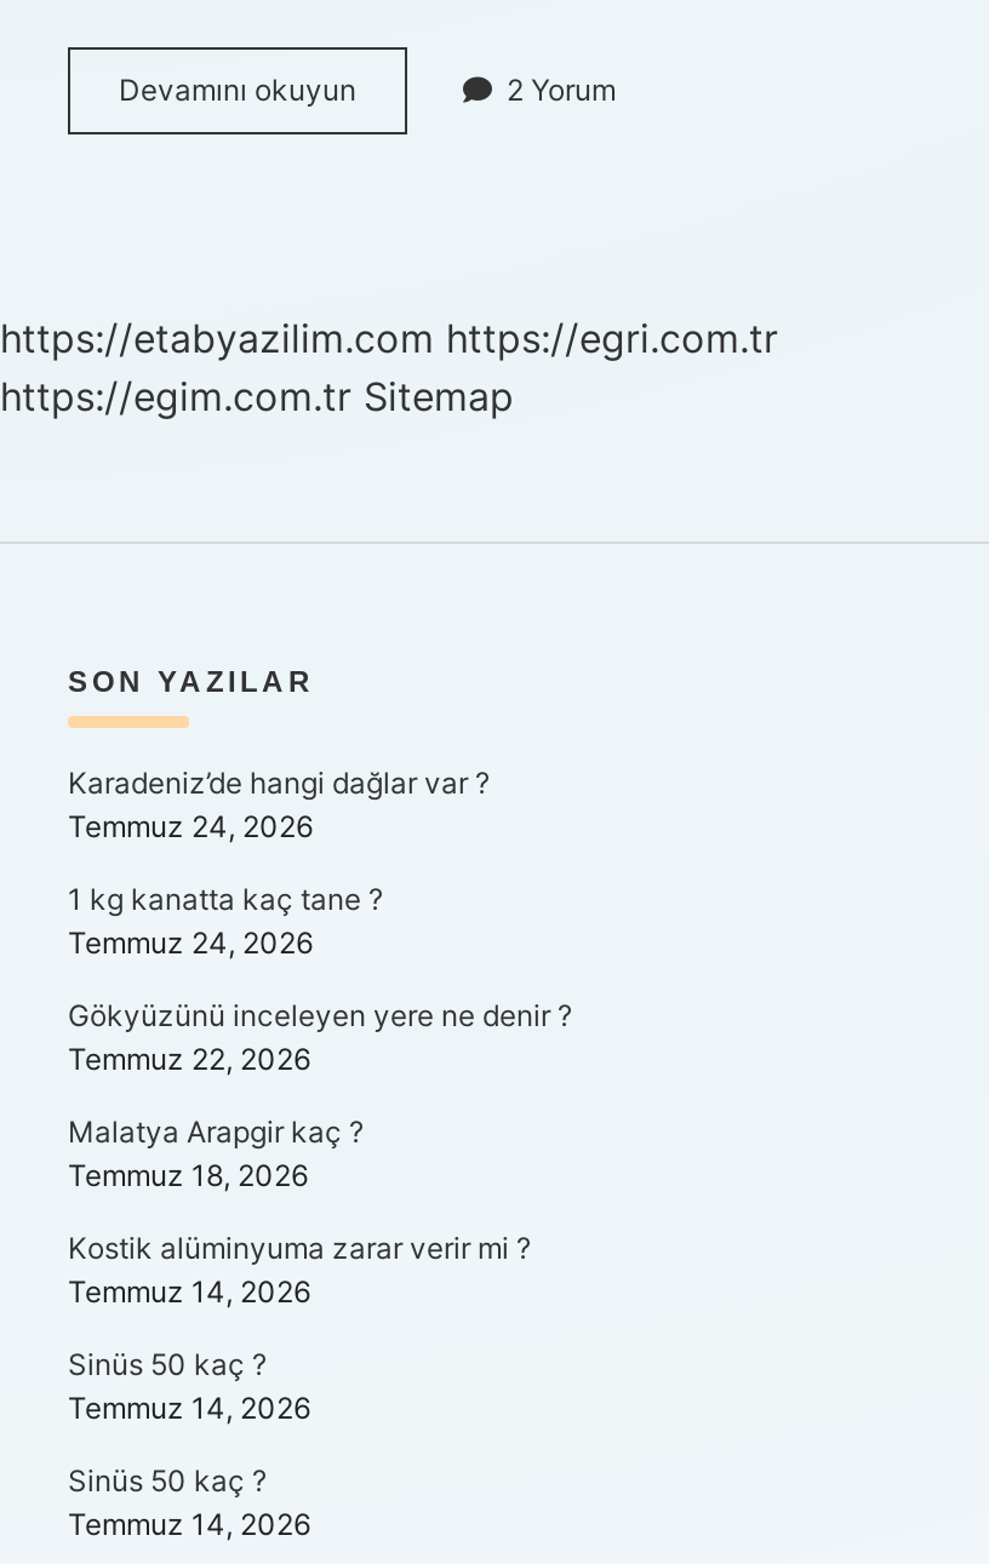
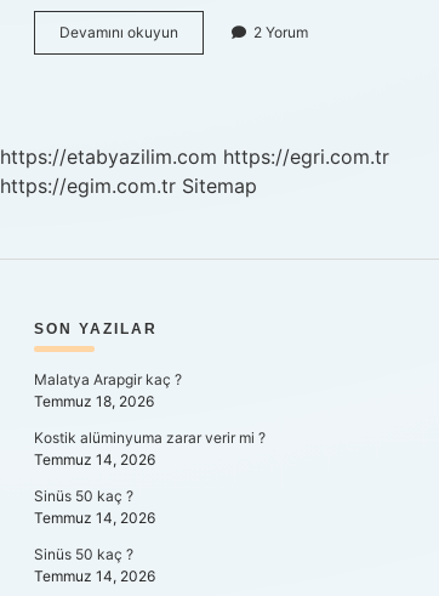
- Karadeniz’de hangi dağlar var ?
- Temmuz 24, 2026
- 1 kg kanatta kaç tane ?
- Temmuz 24, 2026
- Gökyüzünü inceleyen yere ne denir ?
- Temmuz 22, 2026
